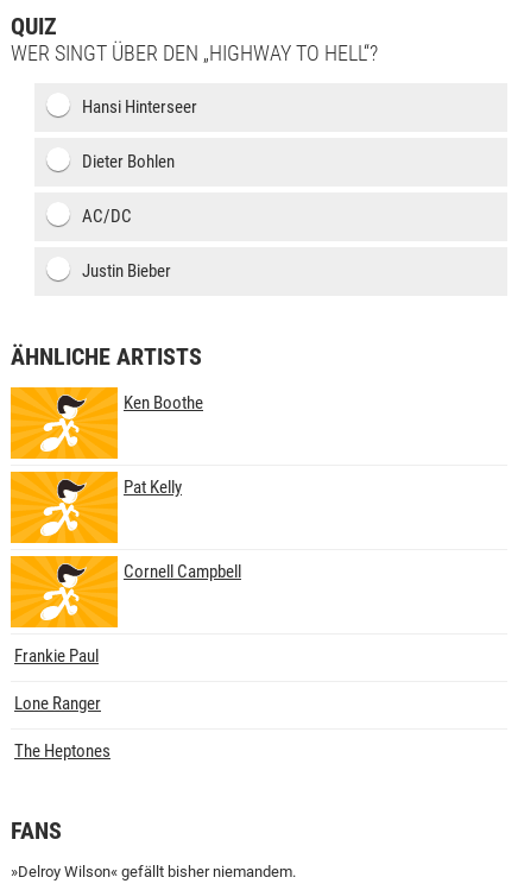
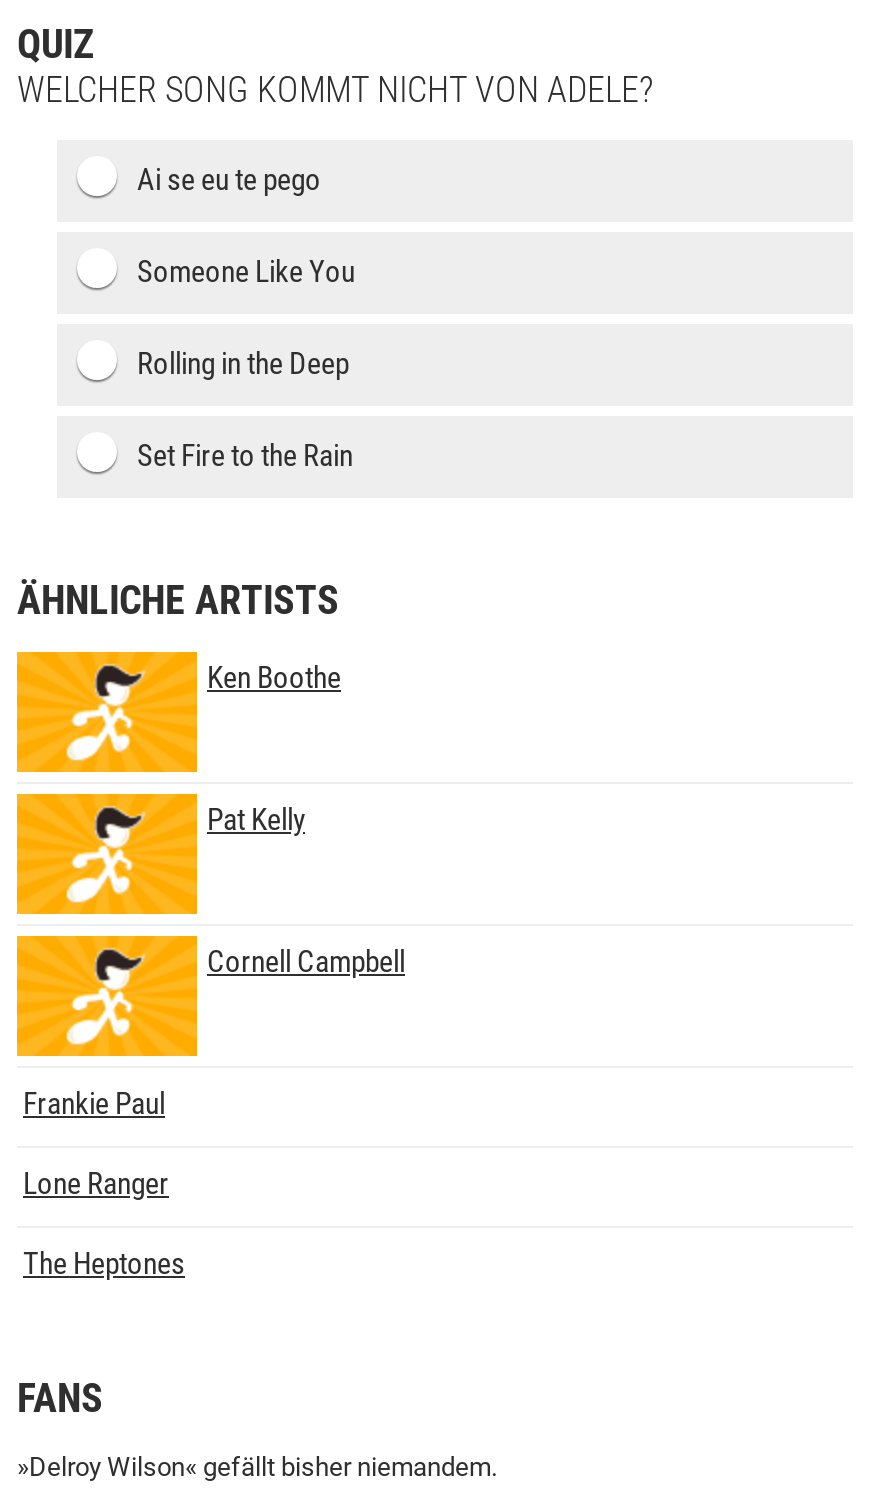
- WER SINGT ÜBER DEN „HIGHWAY TO HELL“?
+ WELCHER SONG KOMMT NICHT VON ADELE?

- Hansi Hinterseer
+ Ai se eu te pego

- Dieter Bohlen
+ Someone Like You

- AC/DC
+ Rolling in the Deep

- Justin Bieber
+ Set Fire to the Rain
